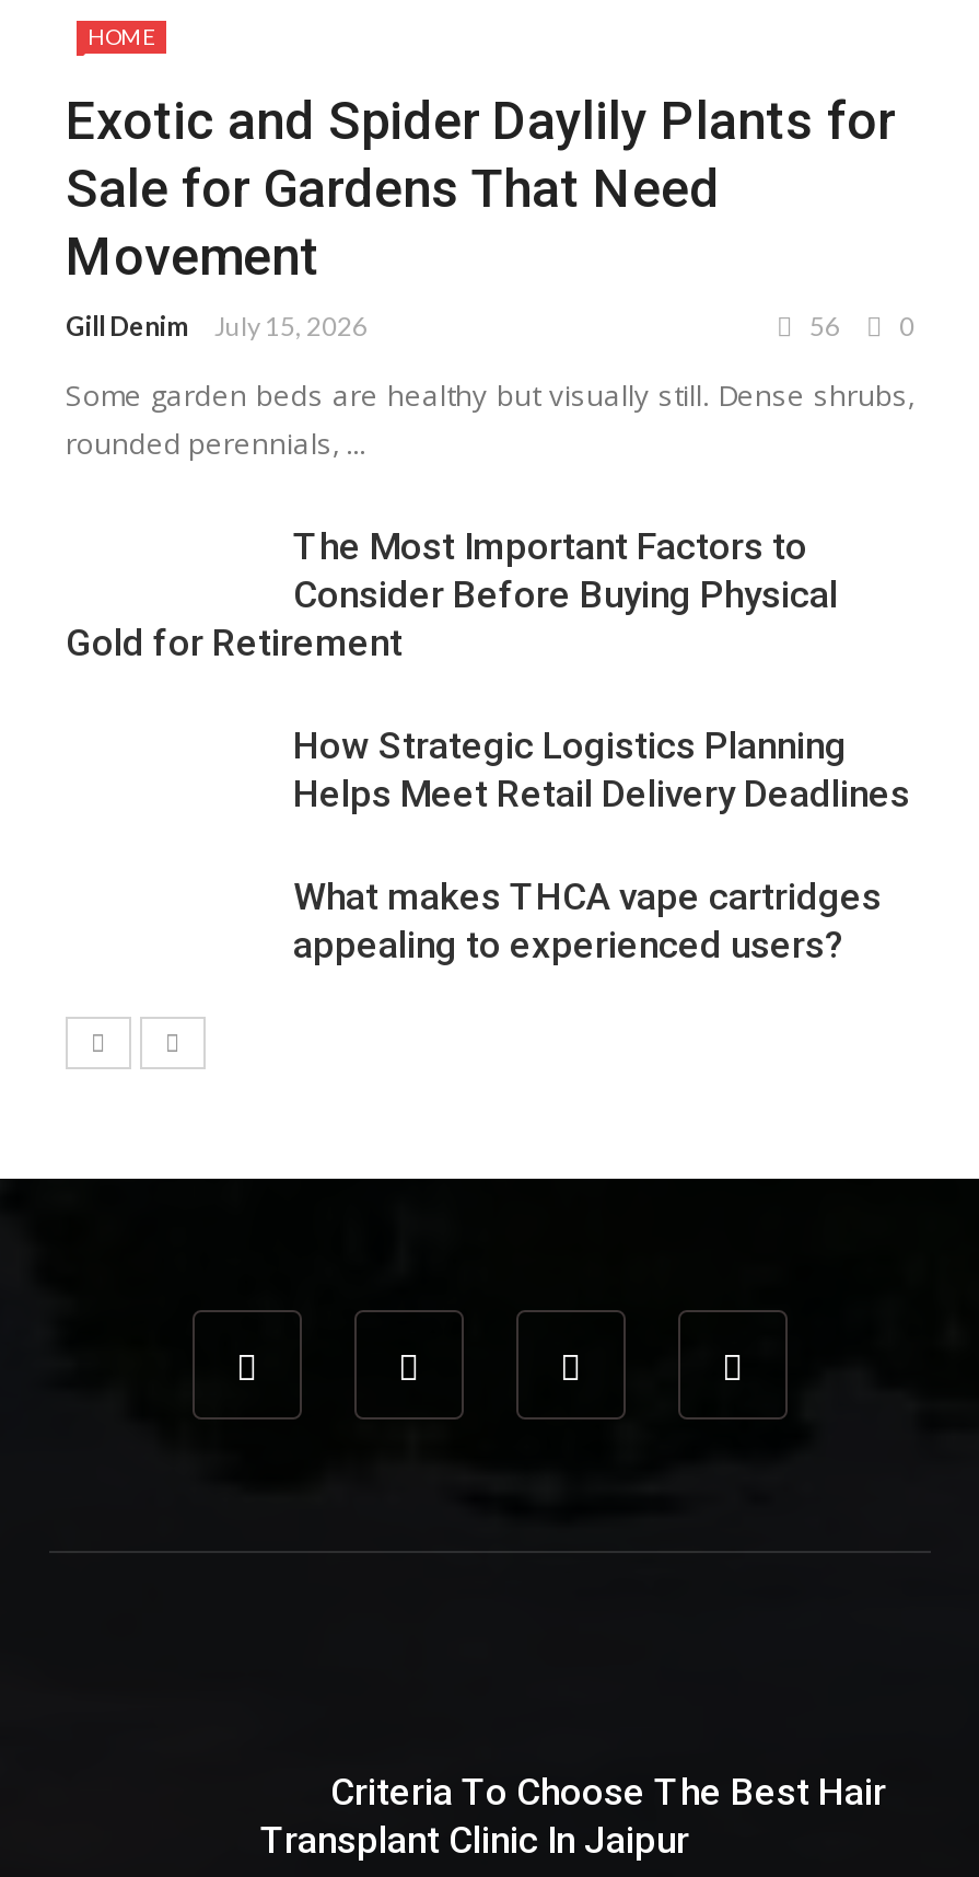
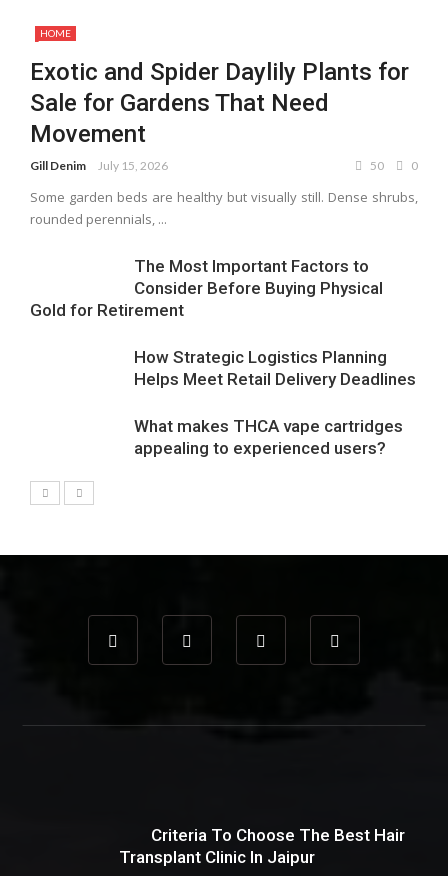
- 56 0
+ 50 0
